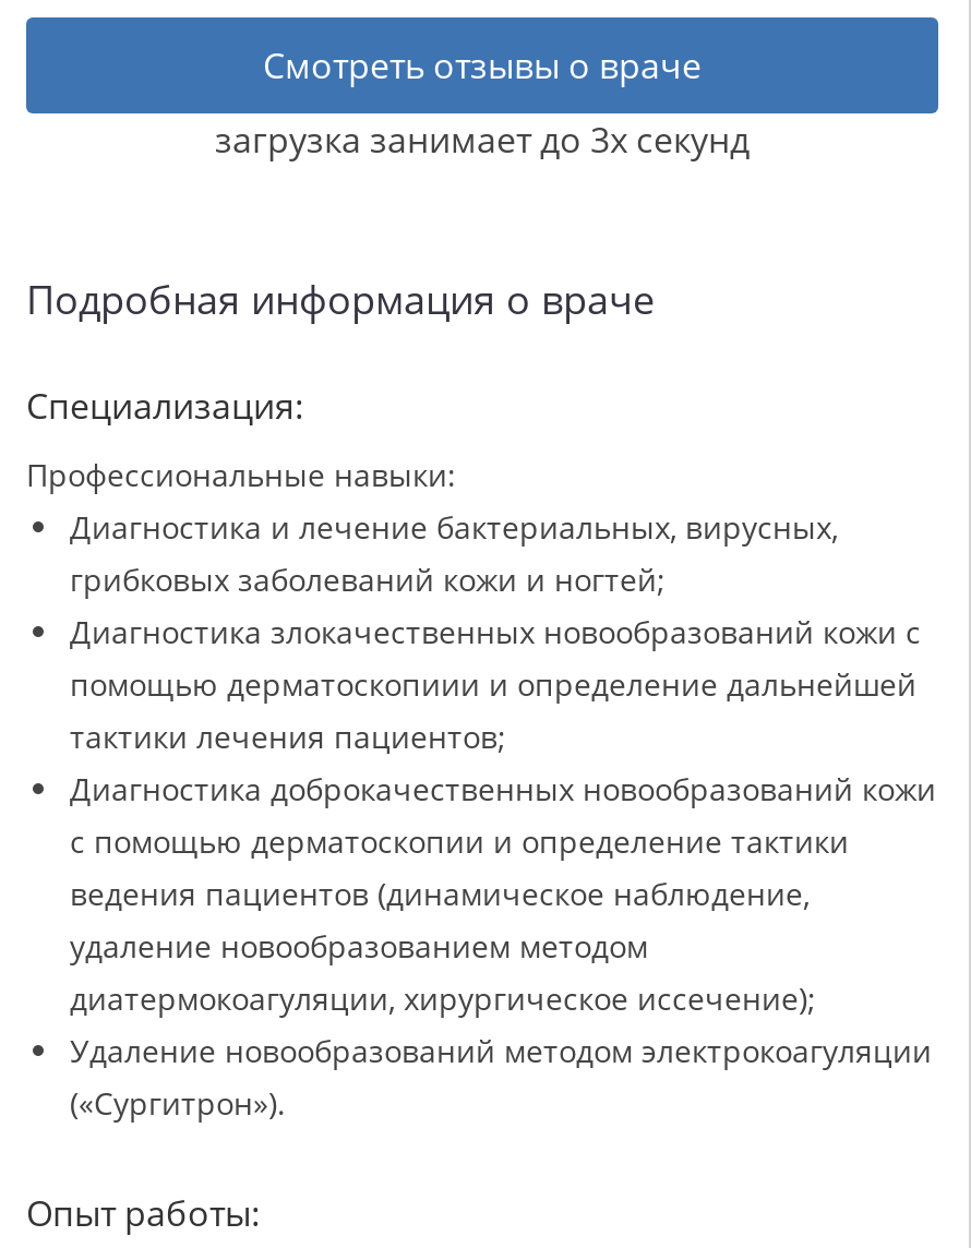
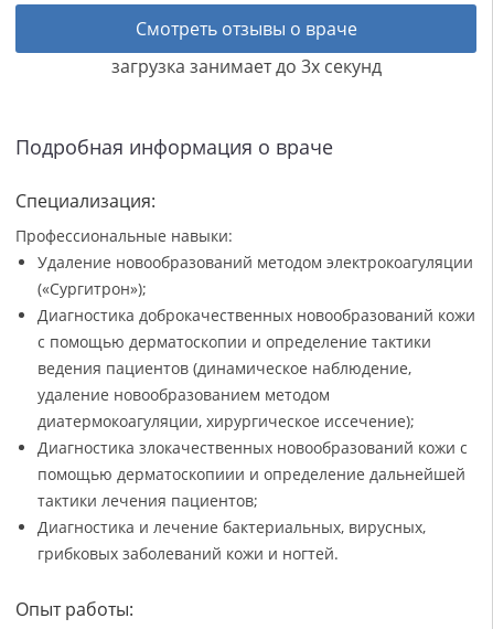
moved down: Диагностика злокачественных новообразований кожи с | помощью дерматоскопиии и определение дальнейшей | тактики лечения пациентов; | Диагностика и лечение бактериальных, вирусных,

- грибковых заболеваний кожи и ногтей;
+ («Сургитрон»);

moved up: Диагностика доброкачественных новообразований кожи | с помощью дерматоскопии и определение тактики | ведения пациентов (динамическое наблюдение, | удаление новообразованием методом | диатермокоагуляции, хирургическое иссечение);

moved up: Удаление новообразований методом электрокоагуляции

- («Сургитрон»).
+ грибковых заболеваний кожи и ногтей.
